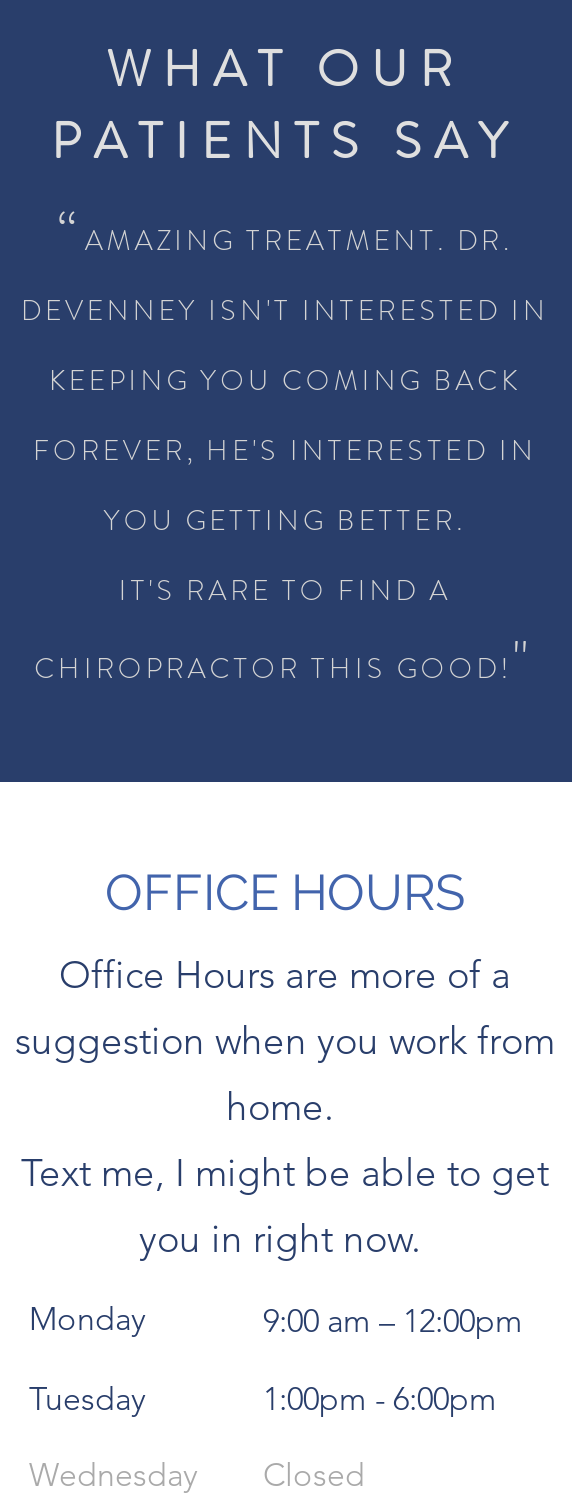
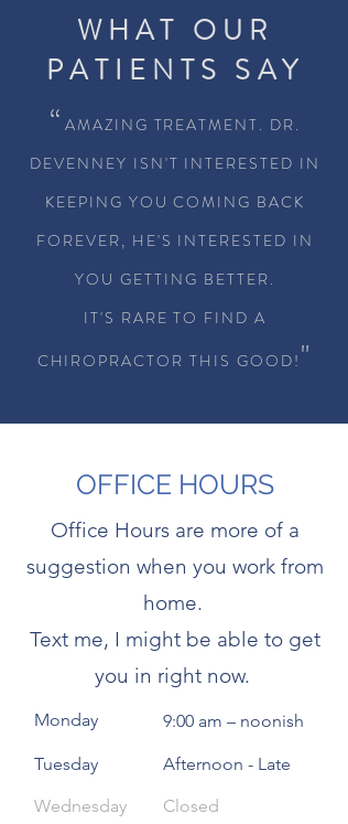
- 9:00 am – 12:00pm
+ 9:00 am – noonish

- 1:00pm - 6:00pm
+ Afternoon - Late
